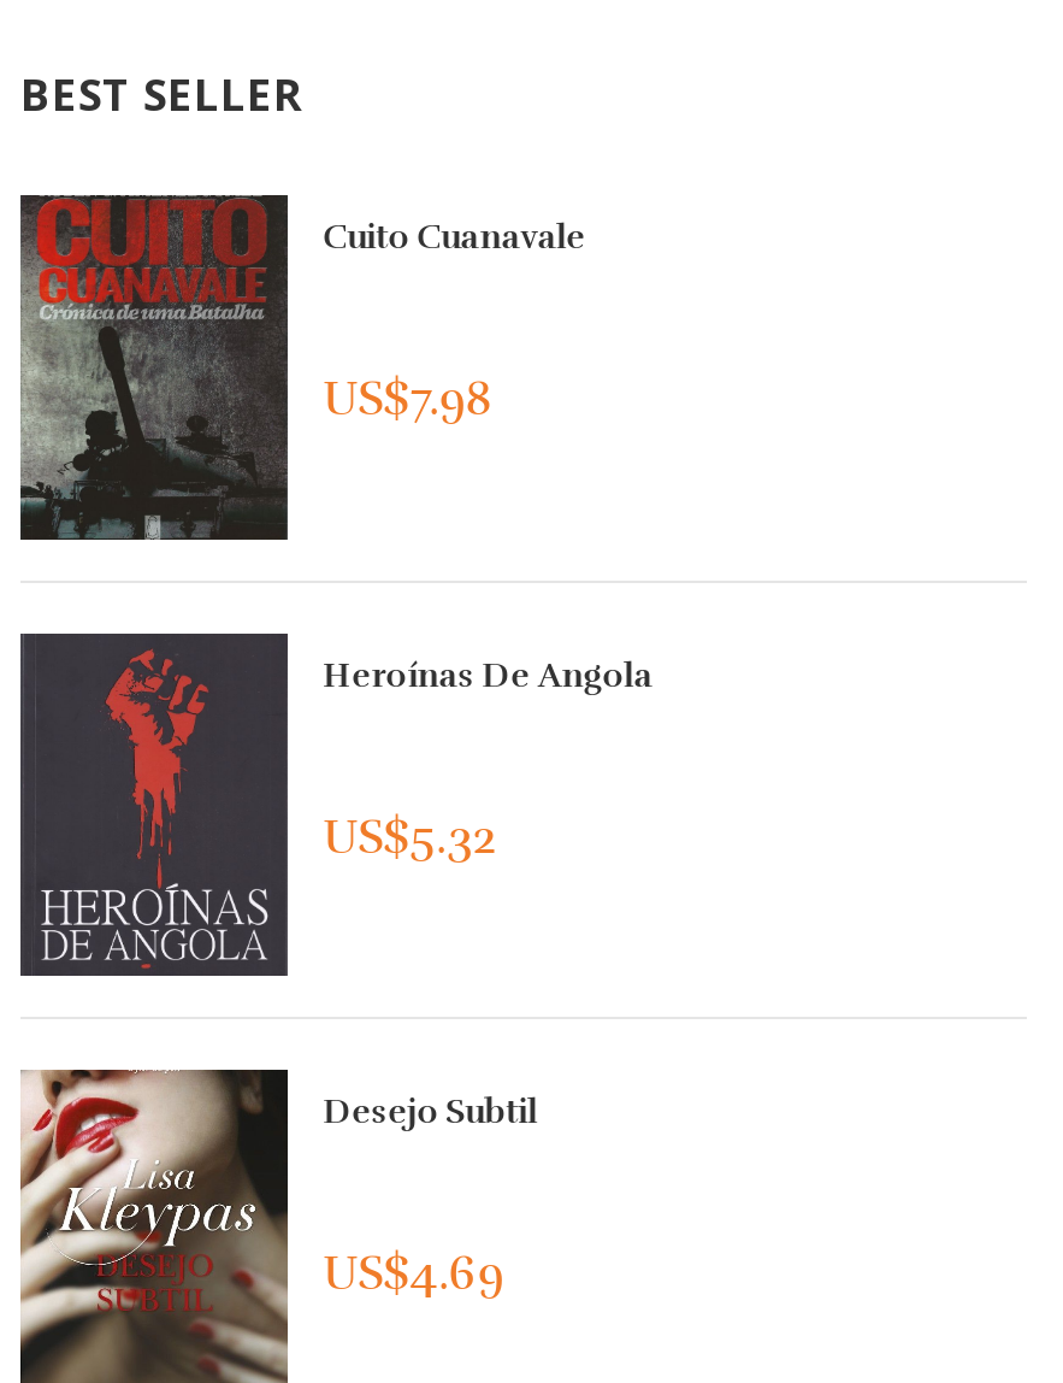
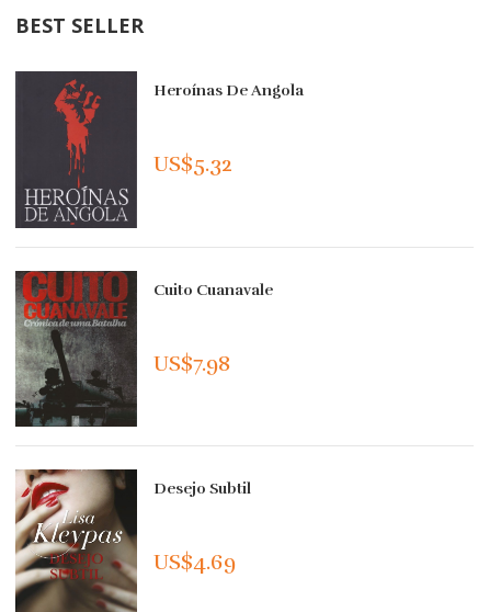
moved down: [image] | Cuito Cuanavale | US$7.98

moved up: [image] | Heroínas De Angola | US$5.32
